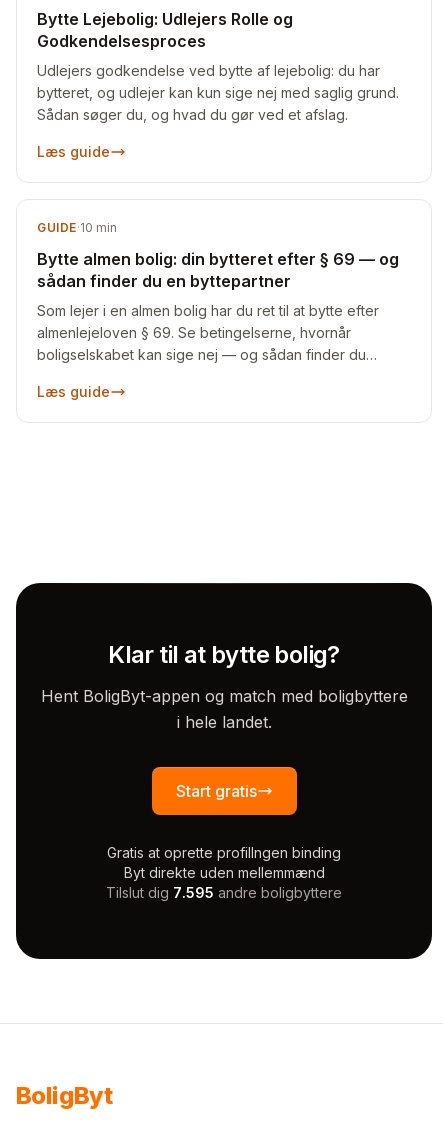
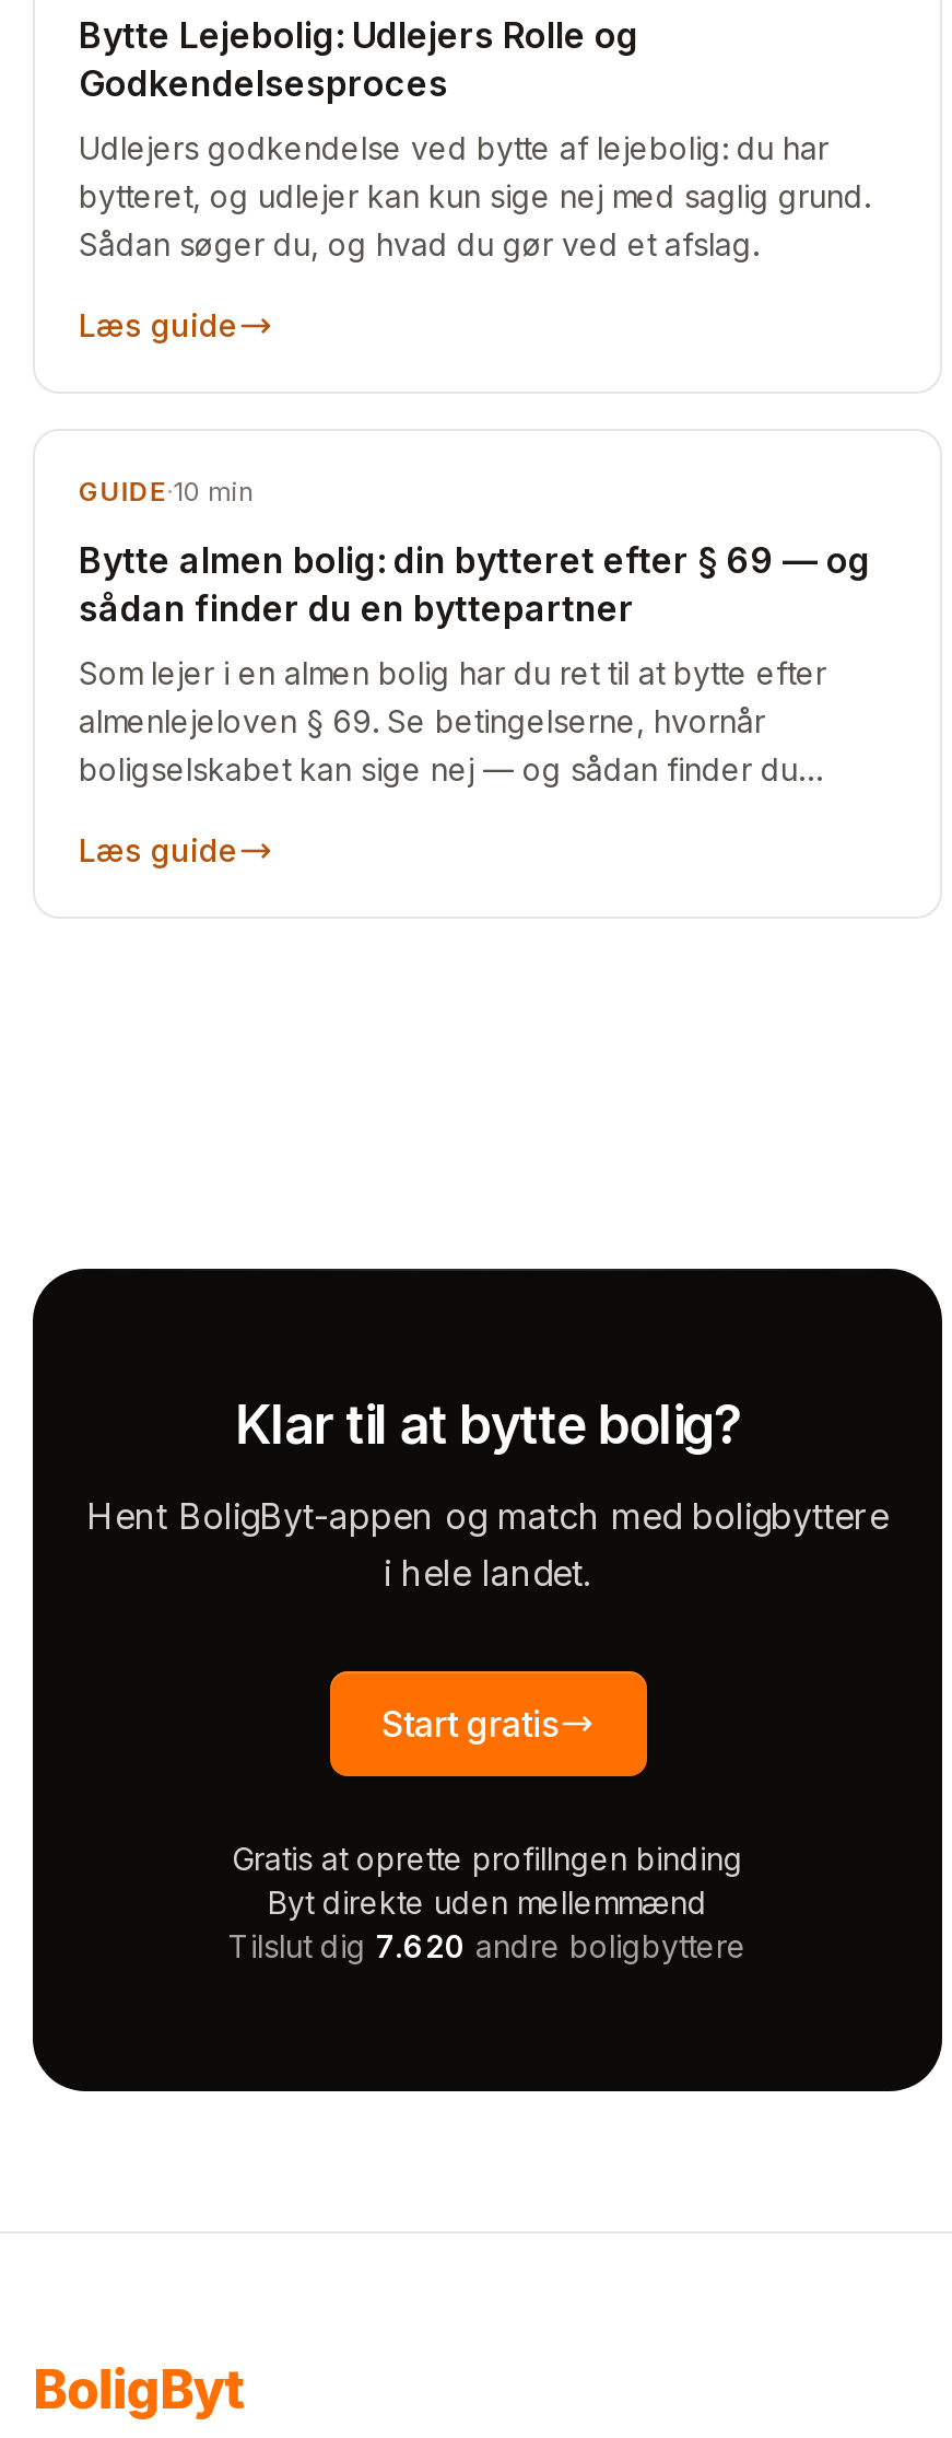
- Tilslut dig 7.595 andre boligbyttere
+ Tilslut dig 7.620 andre boligbyttere
